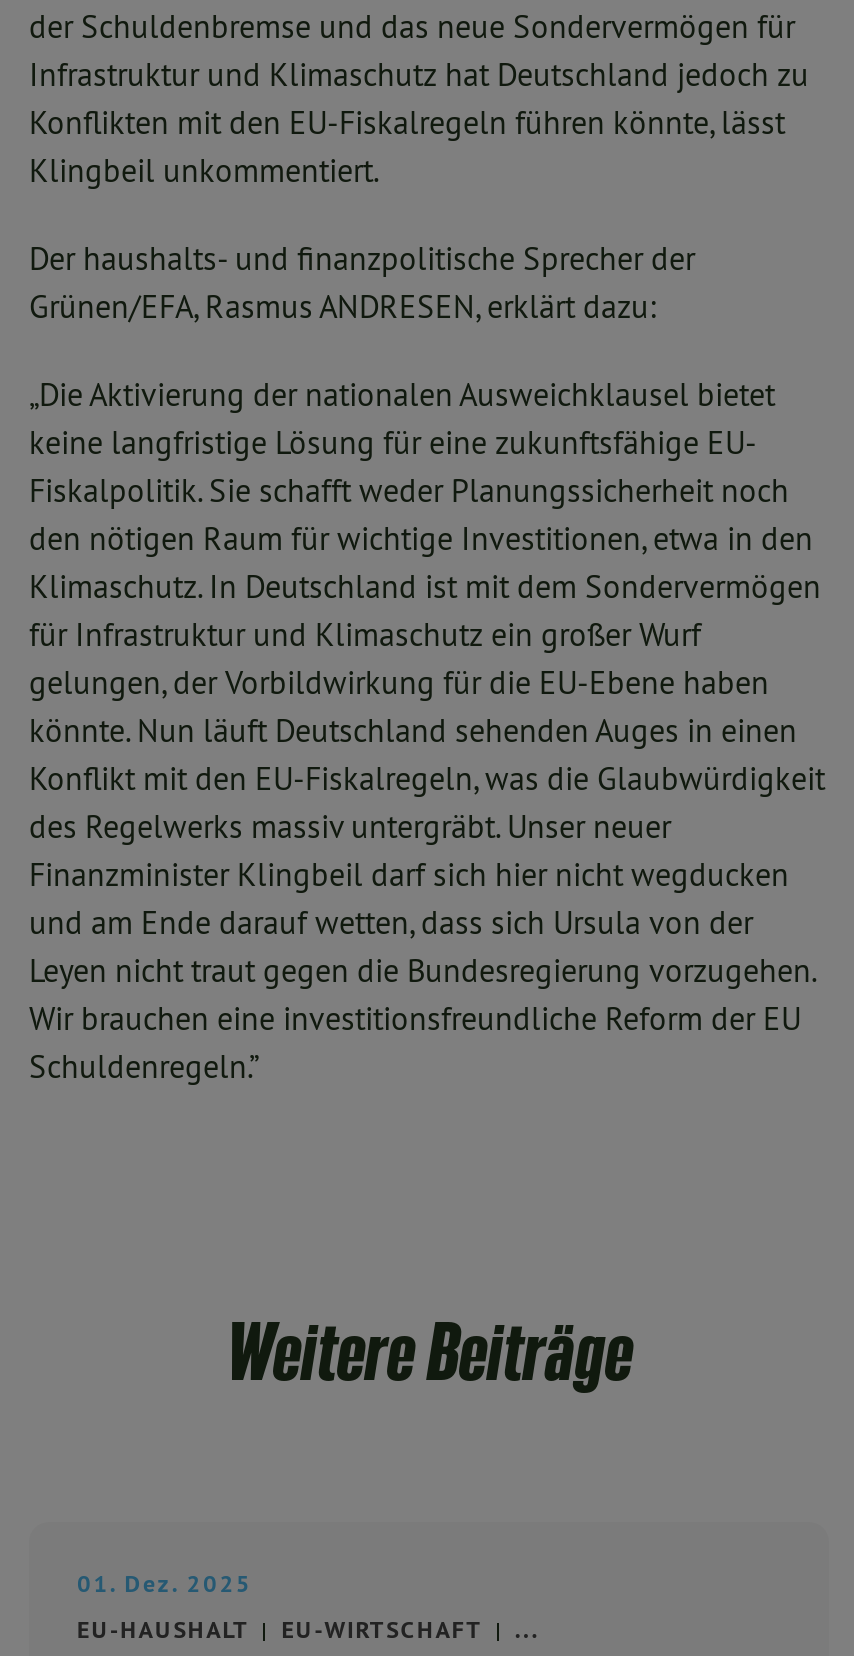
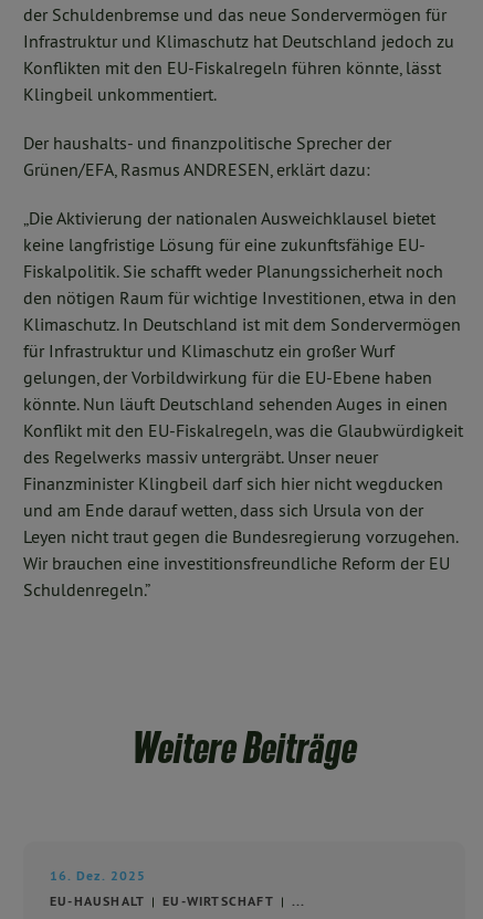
- 01. Dez. 2025
+ 16. Dez. 2025
